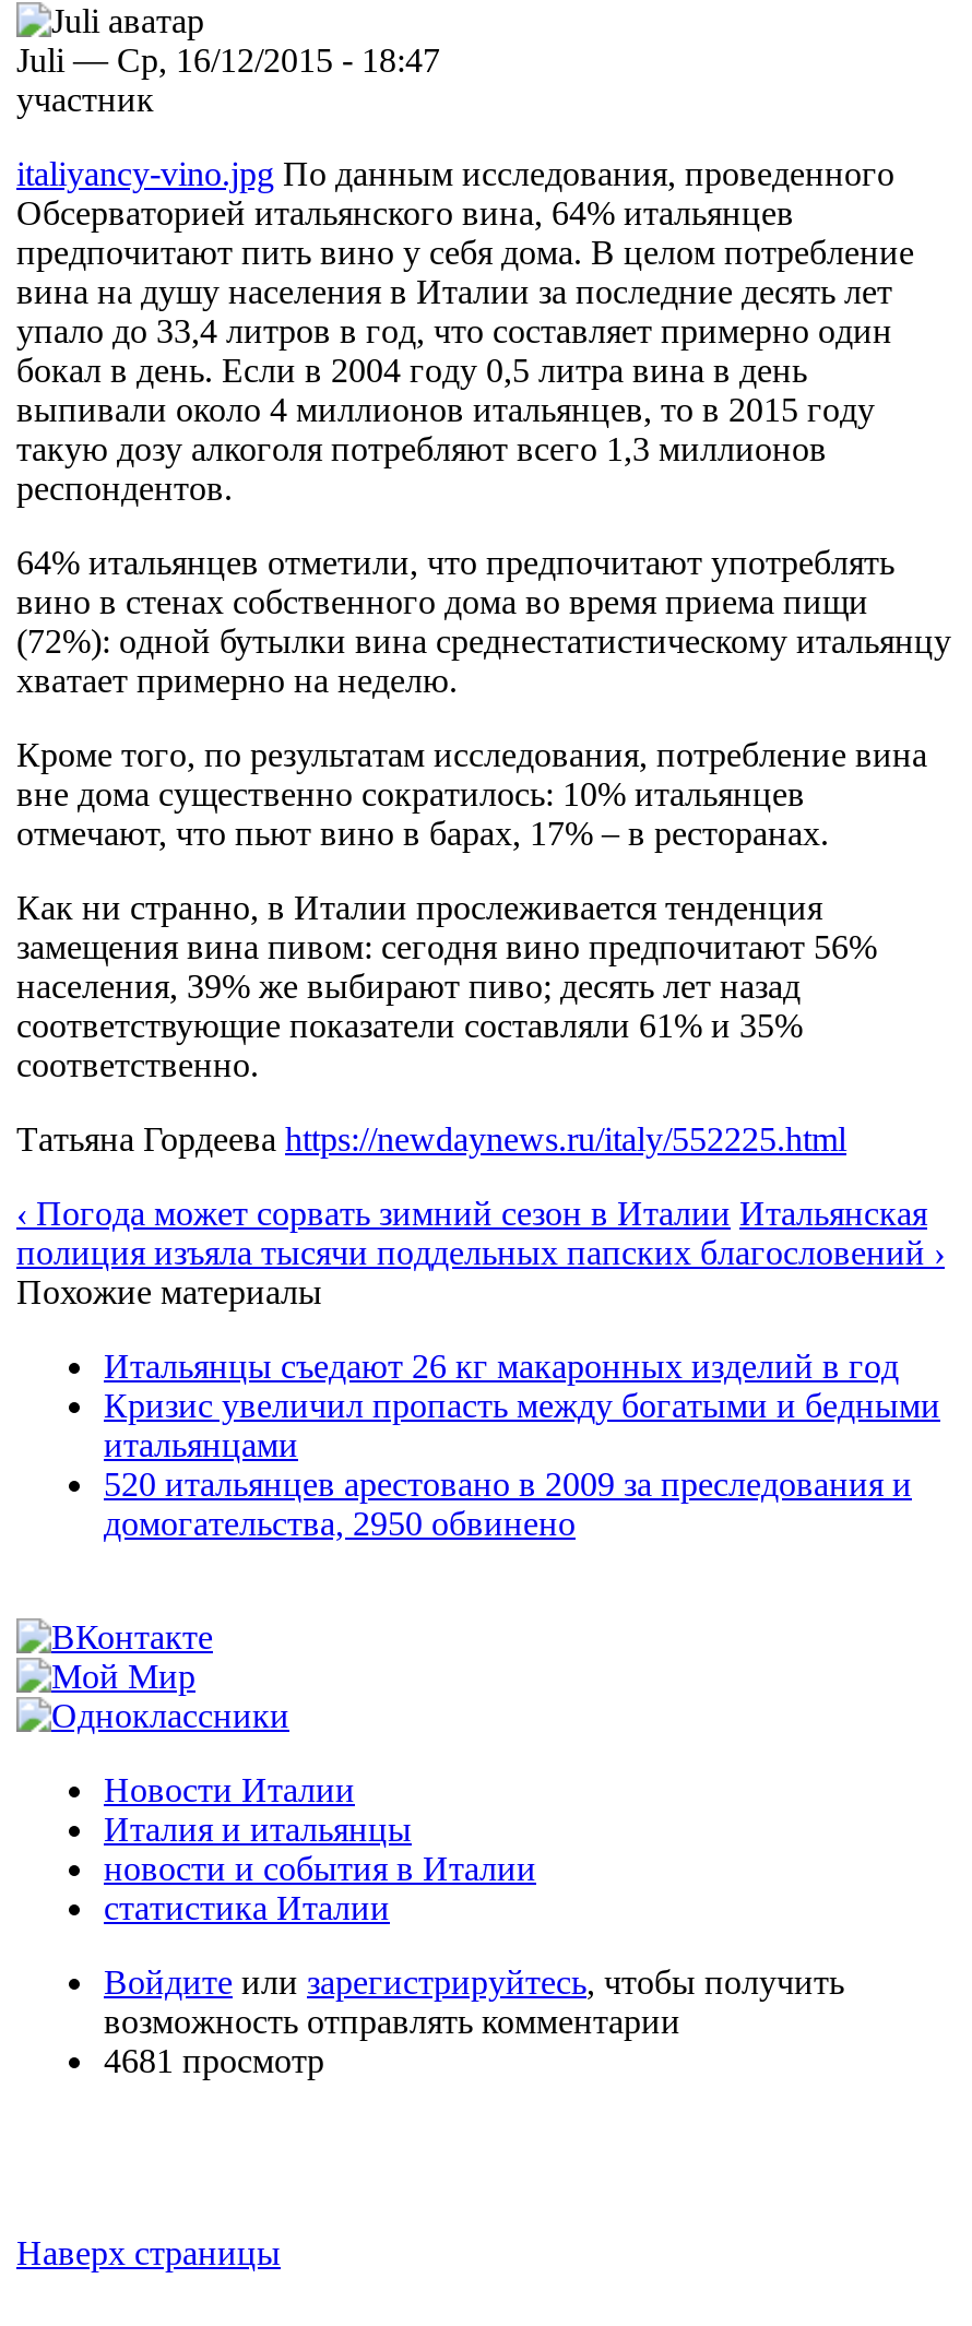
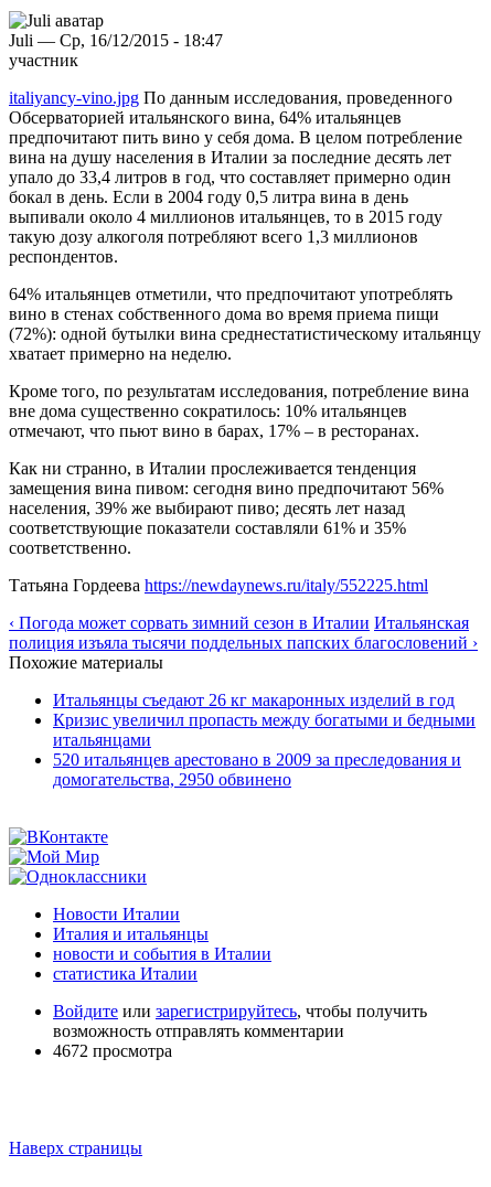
- 4681 просмотр
+ 4672 просмотра
